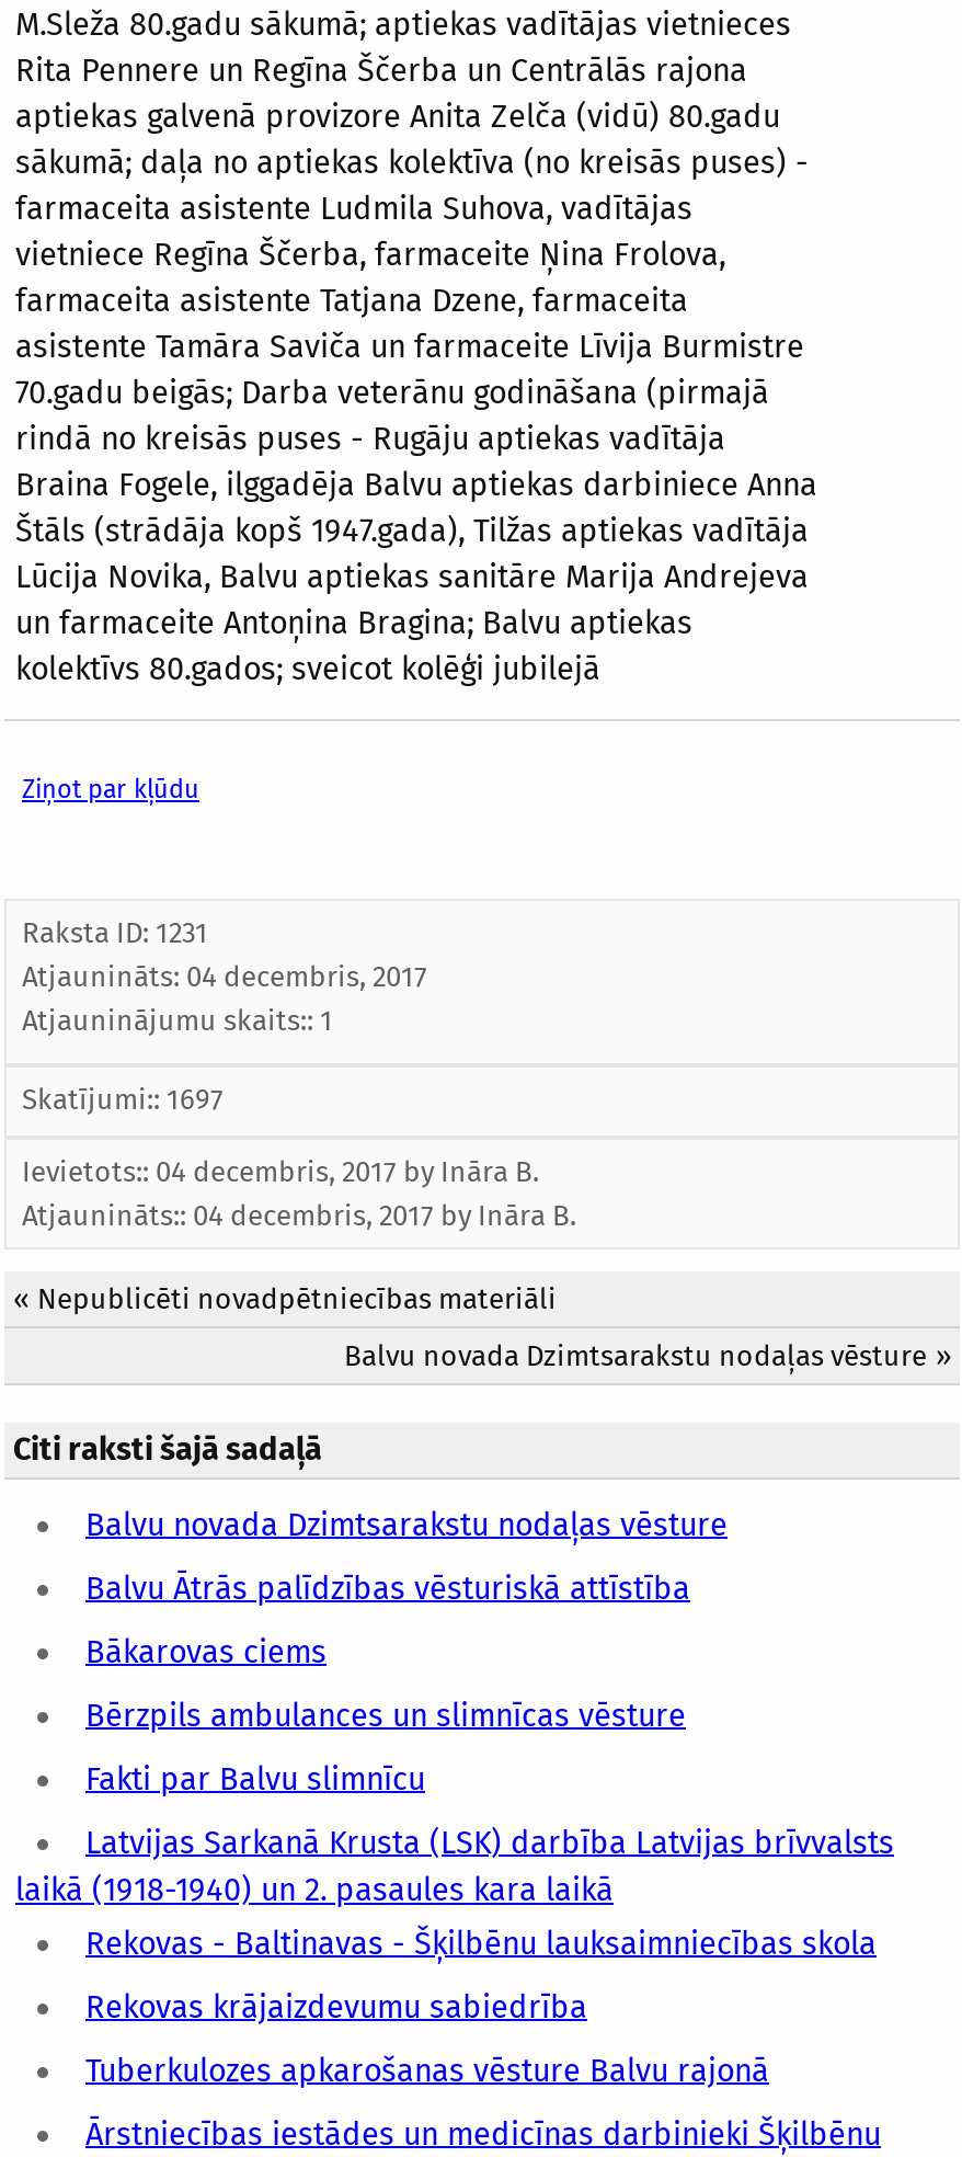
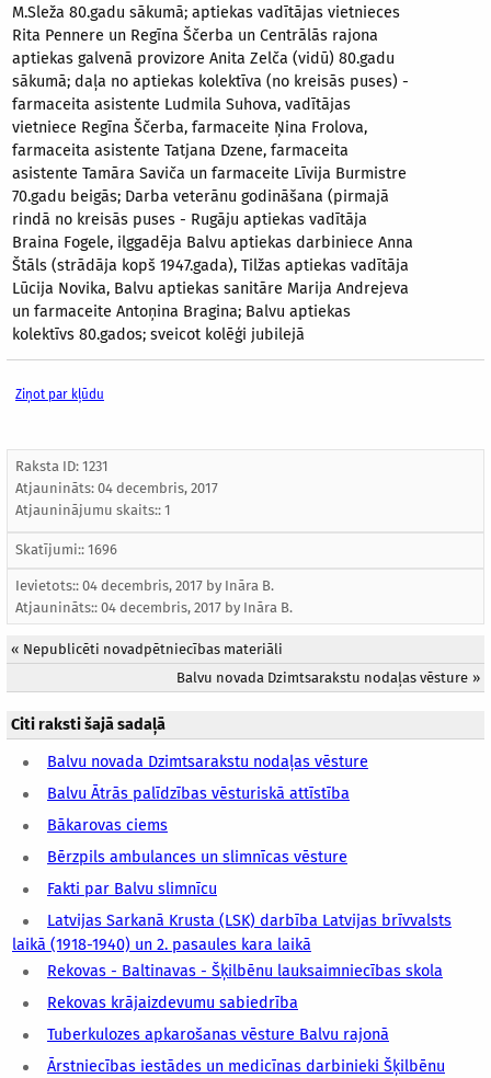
- Skatījumi:: 1697
+ Skatījumi:: 1696
